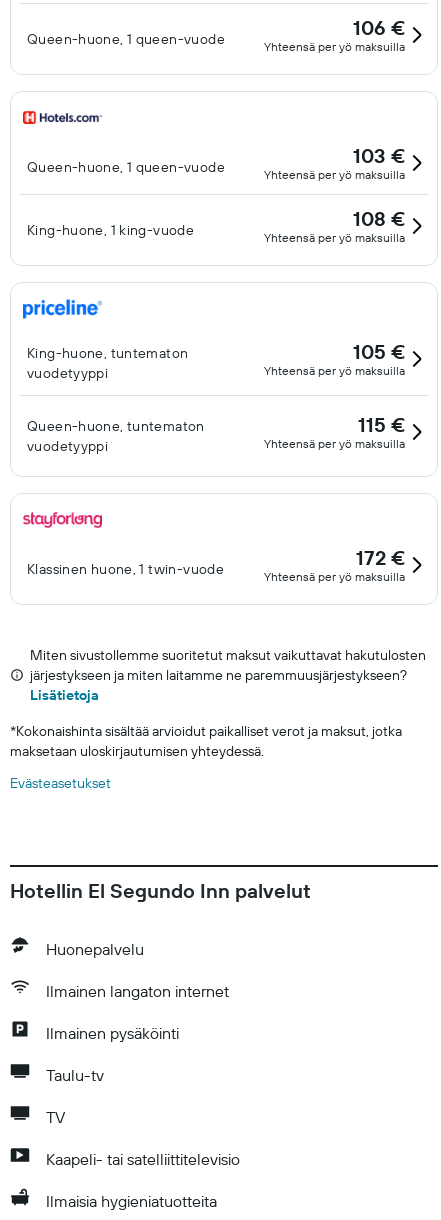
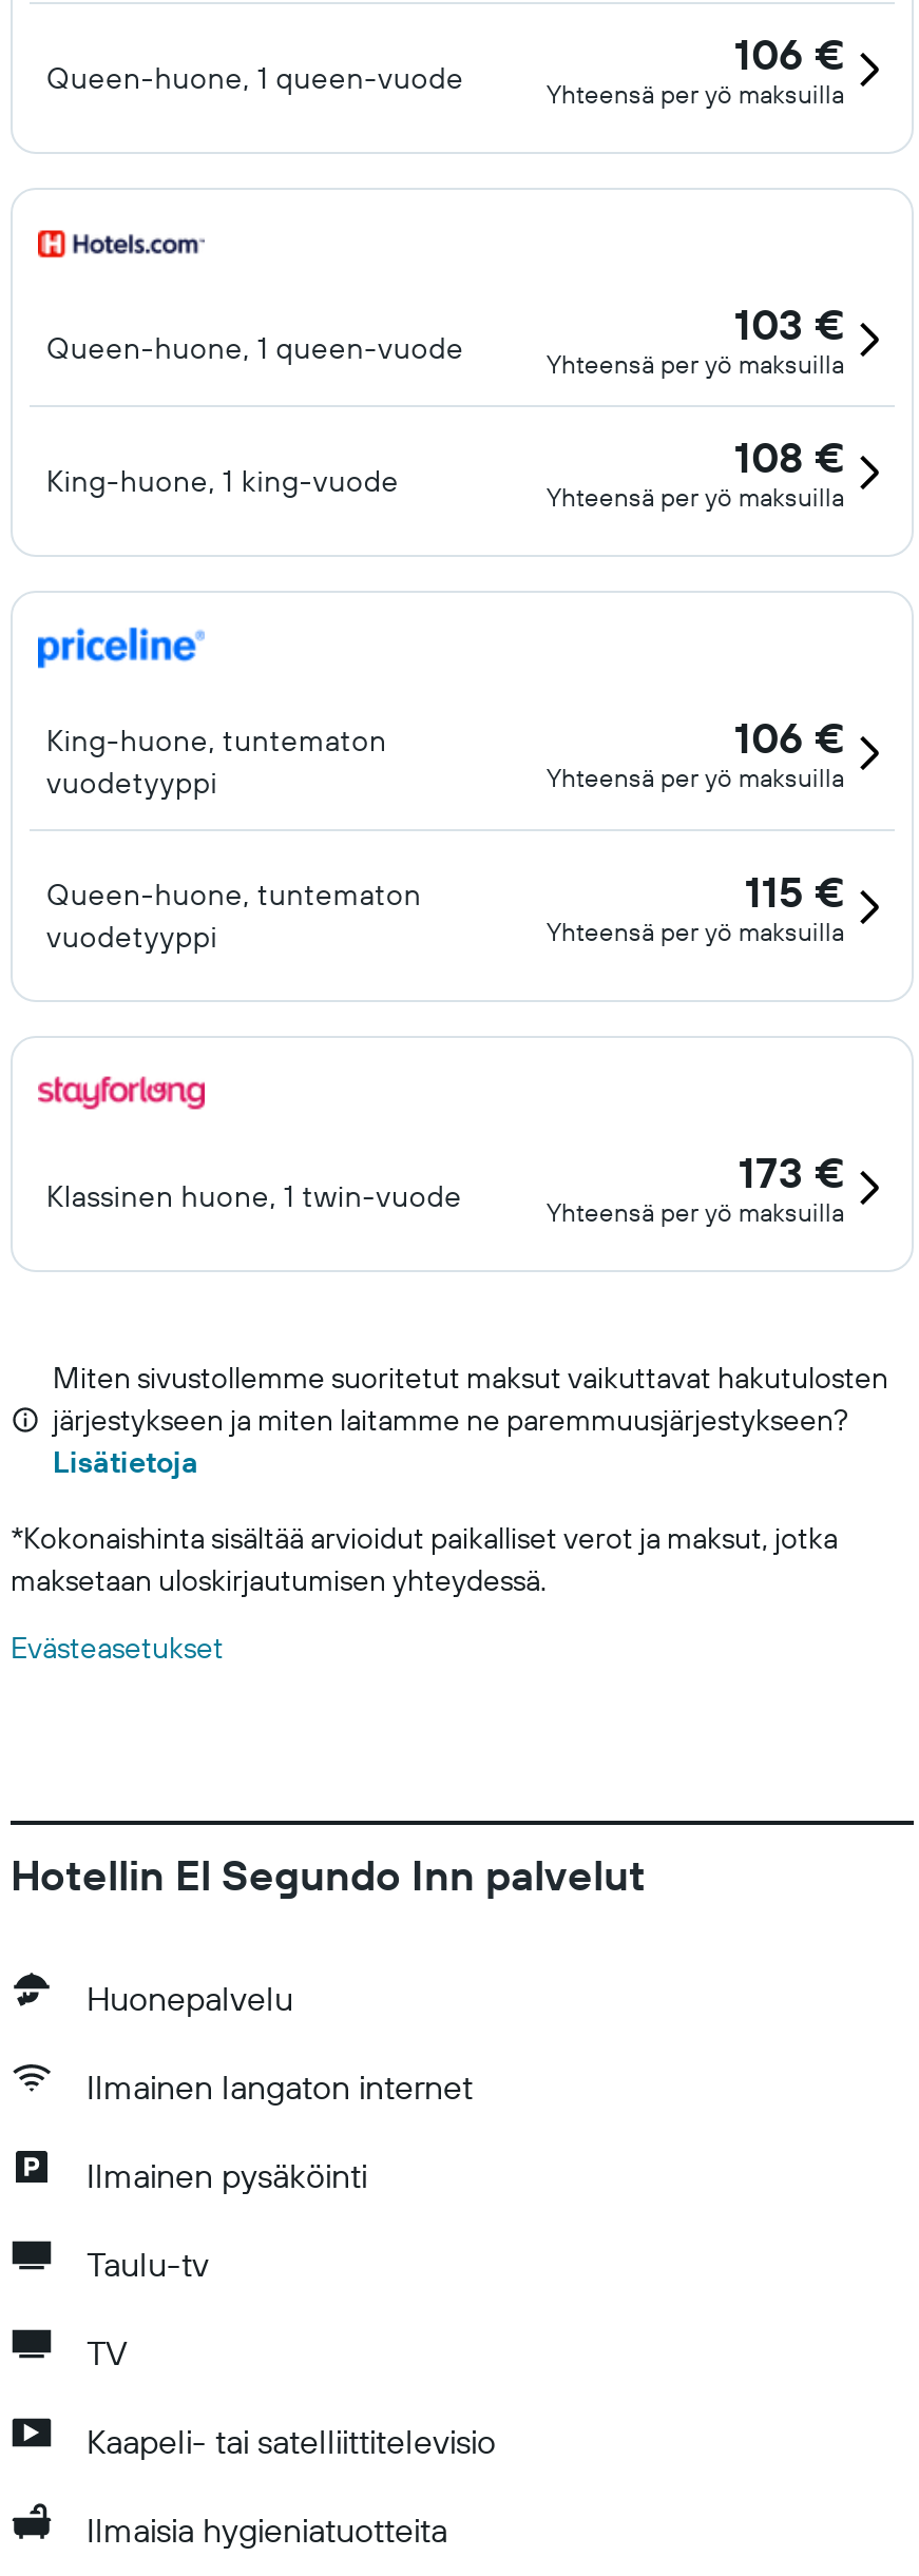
- 105 €
+ 106 €

- 172 €
+ 173 €
